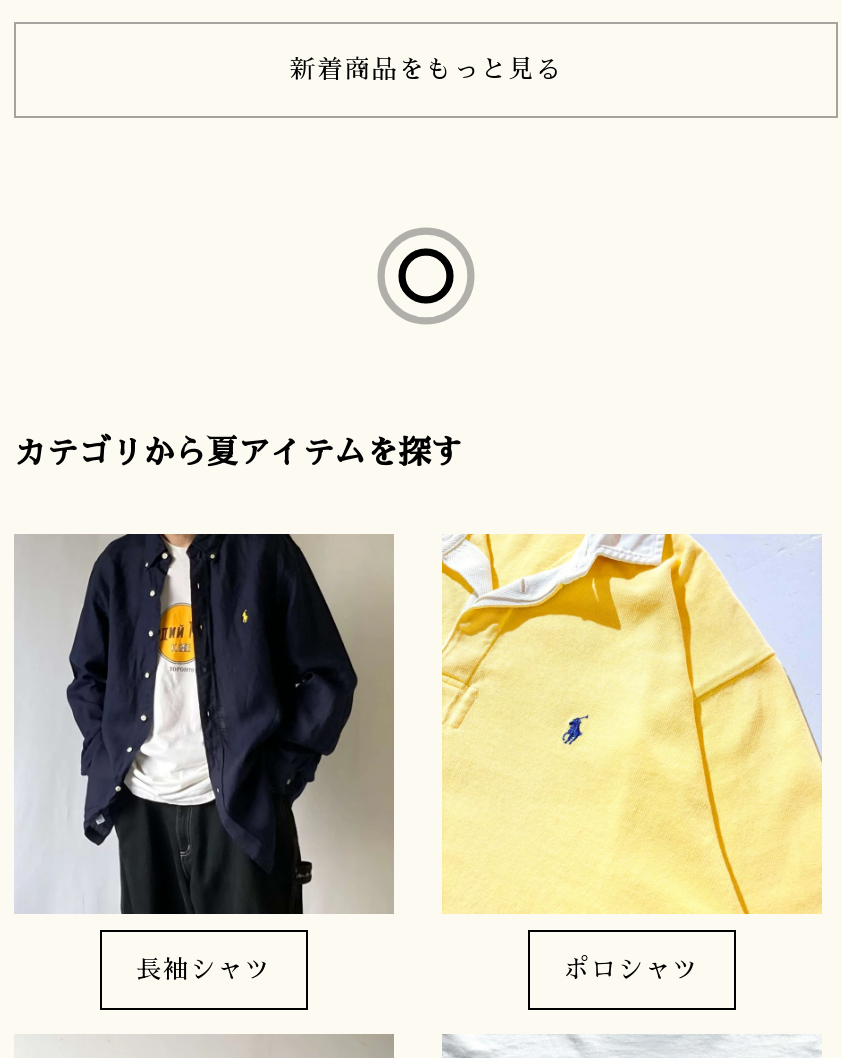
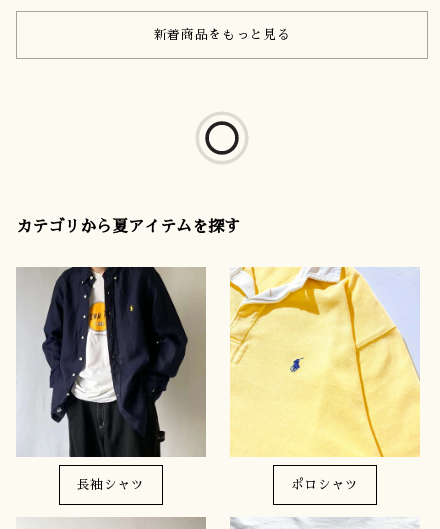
- [image]
+ [image]
